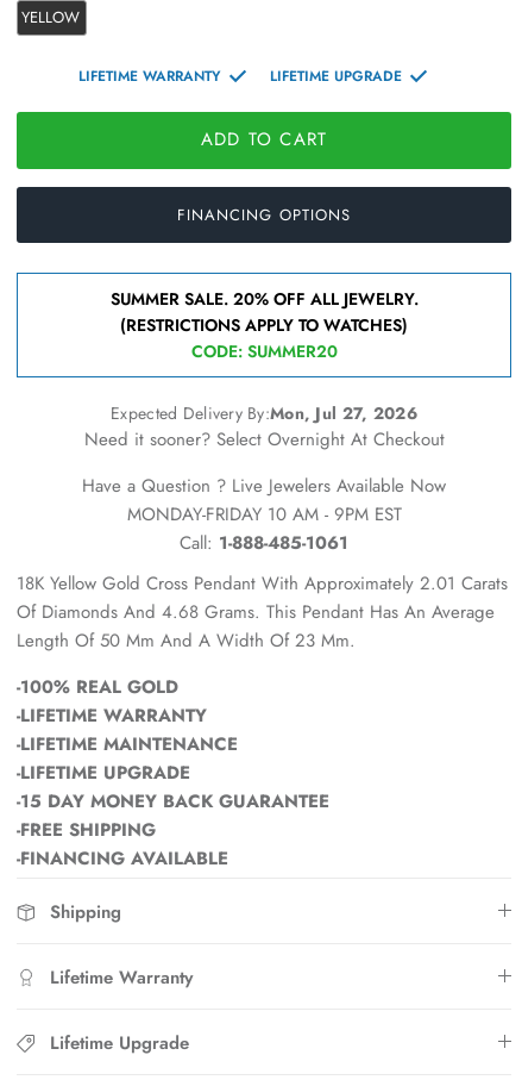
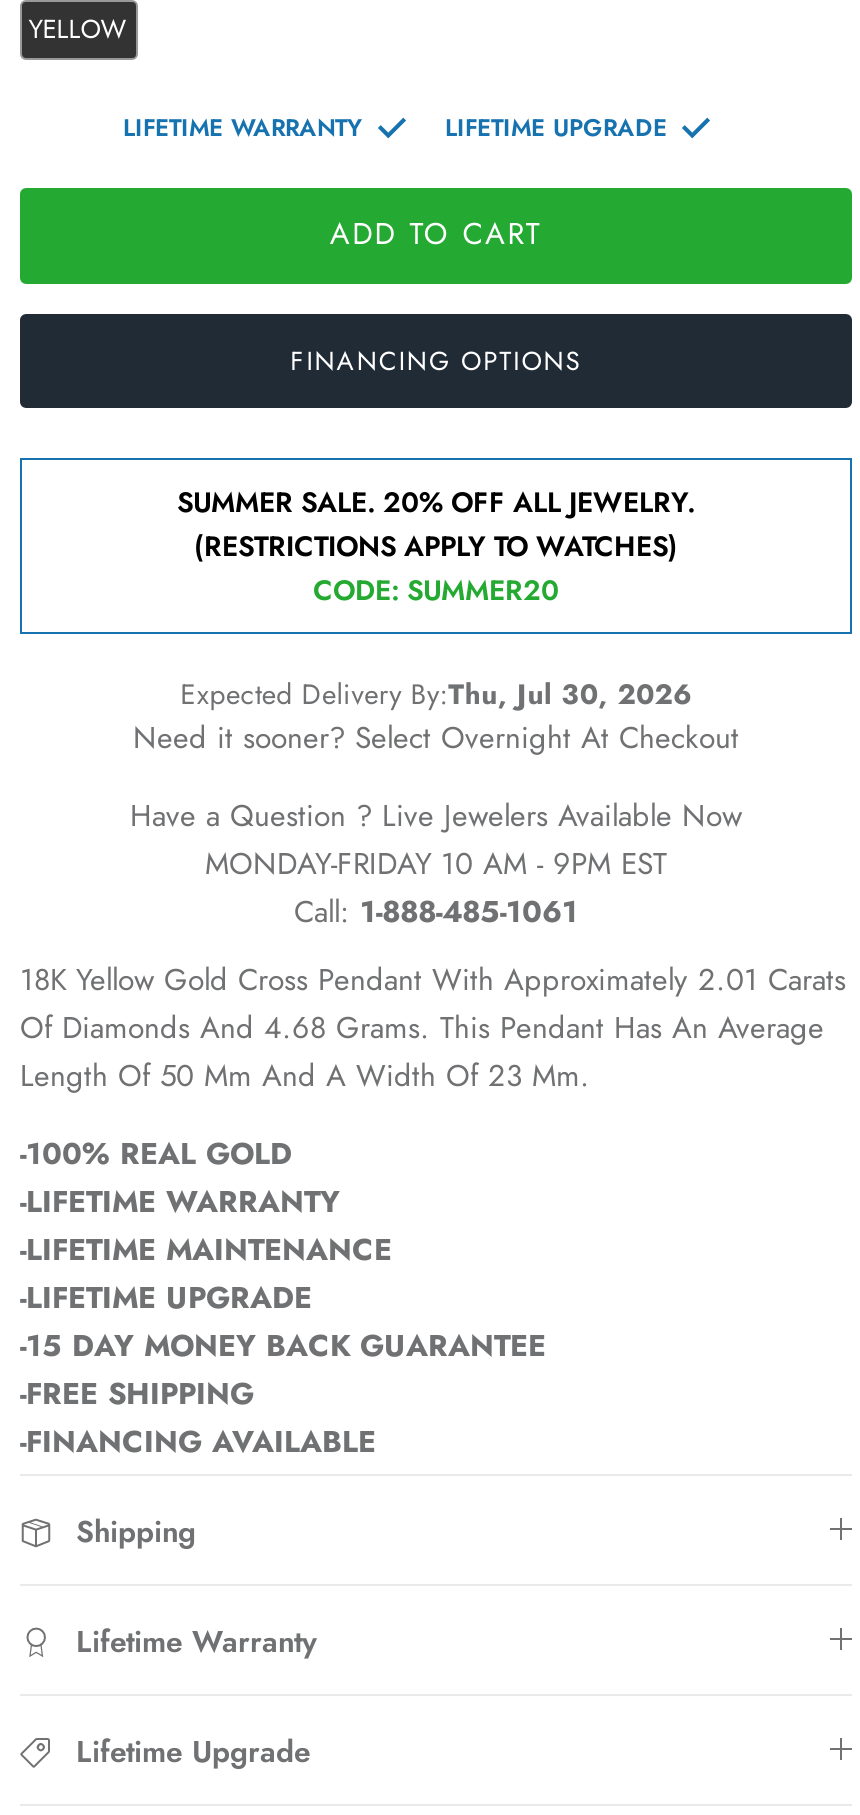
- Expected Delivery By:Mon, Jul 27, 2026
+ Expected Delivery By:Thu, Jul 30, 2026
